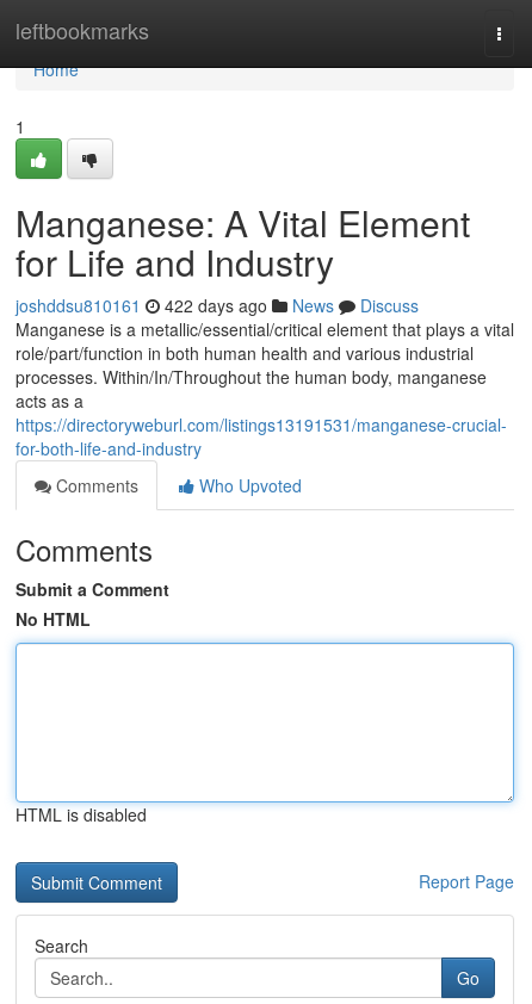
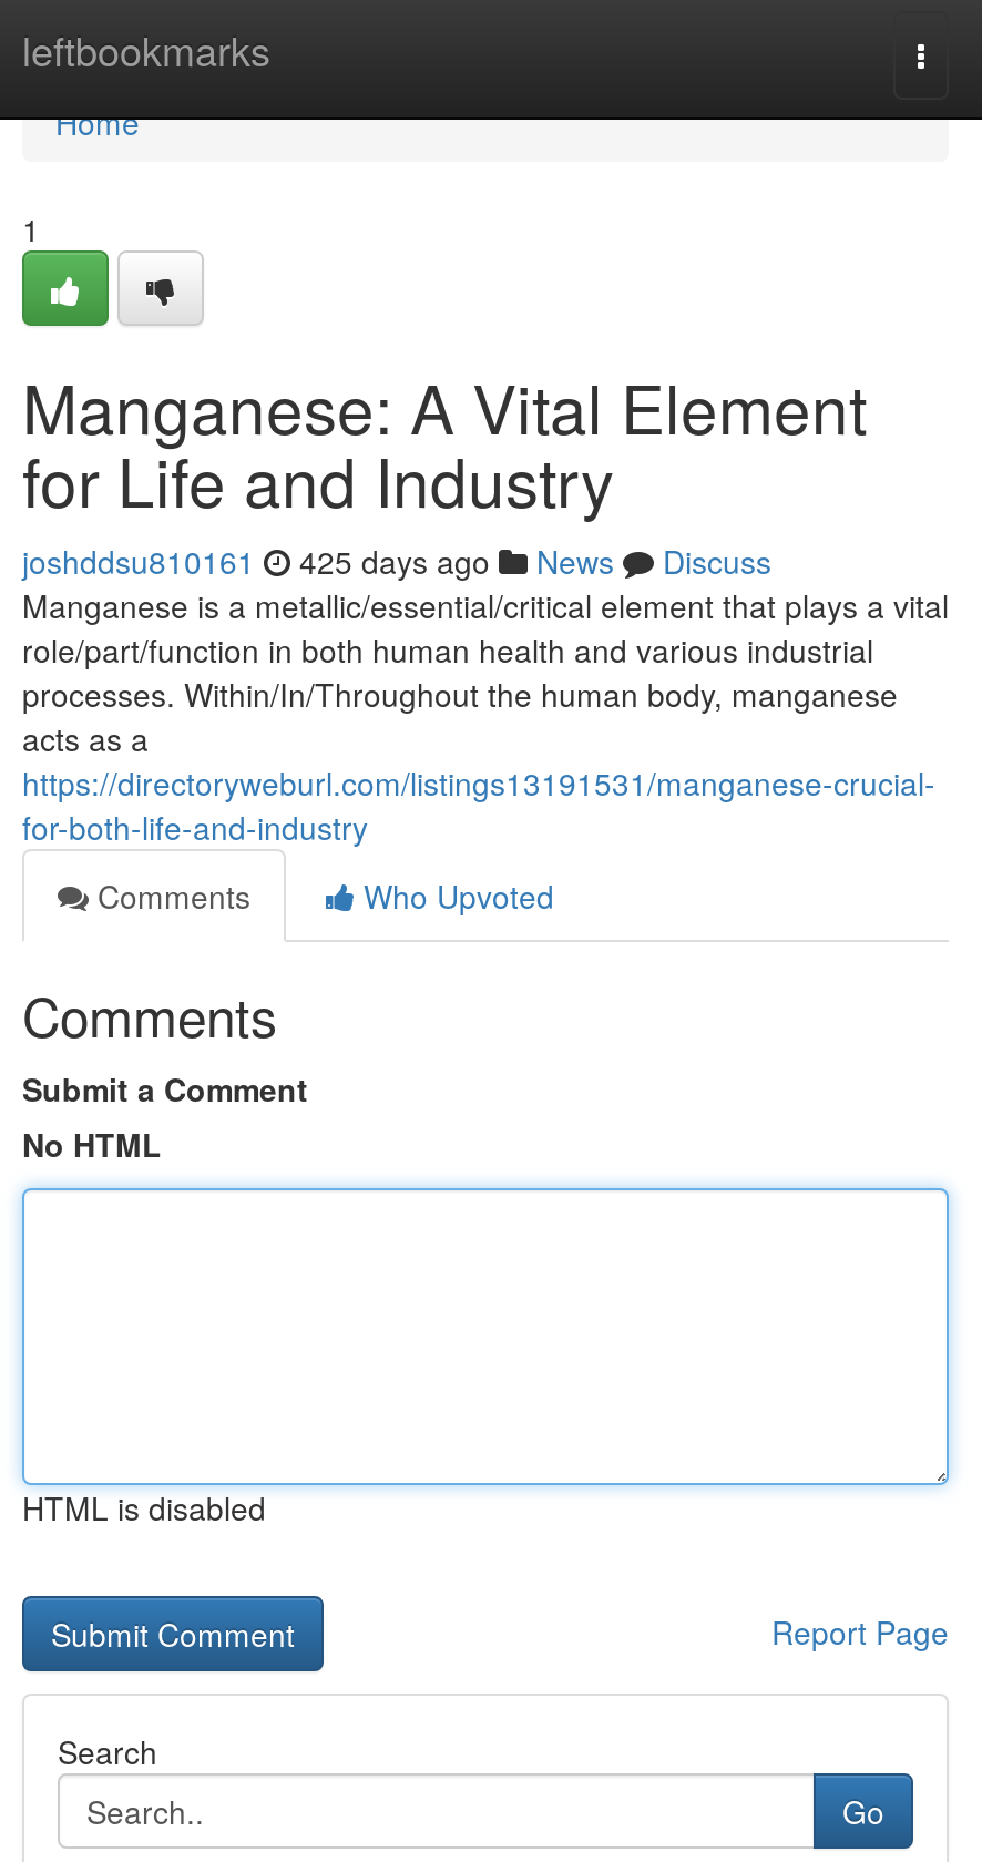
- joshddsu810161 422 days ago News Discuss
+ joshddsu810161 425 days ago News Discuss
